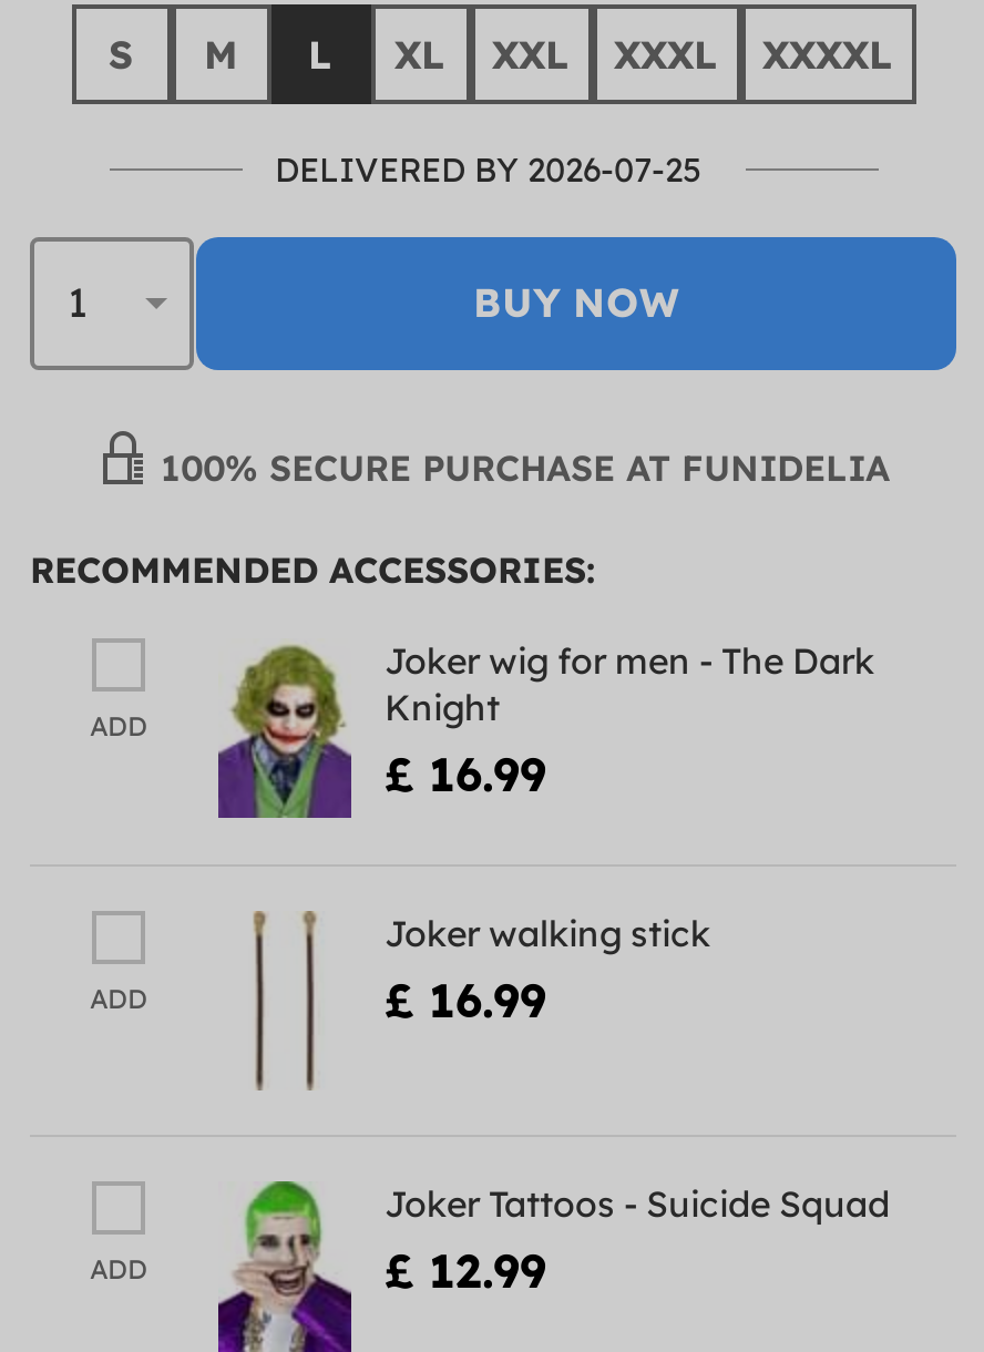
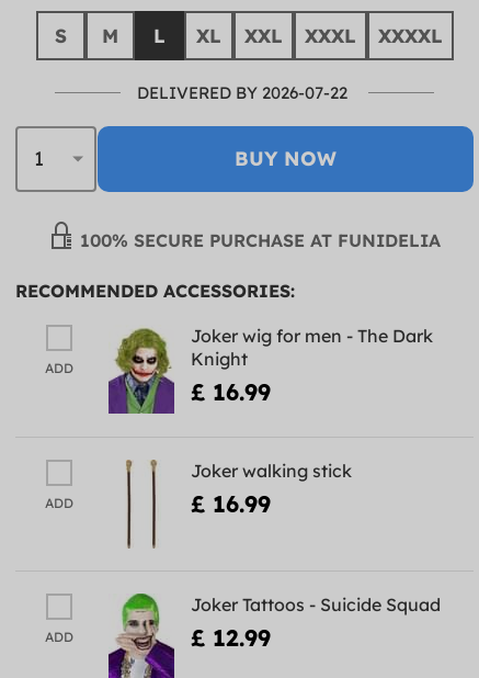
- DELIVERED BY 2026-07-25
+ DELIVERED BY 2026-07-22
